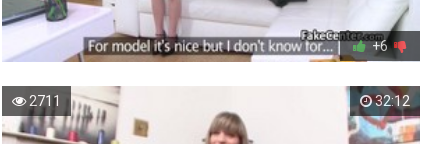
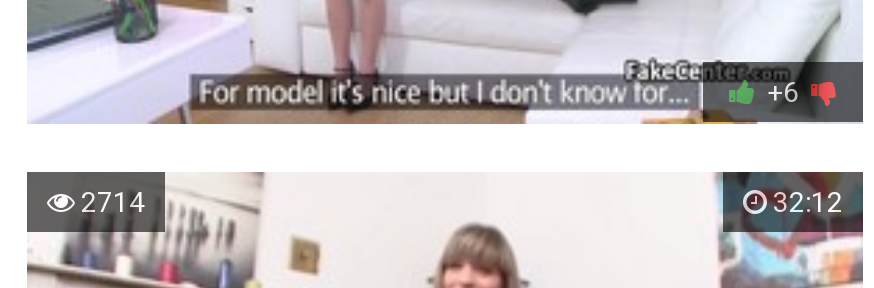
- 2711
+ 2714
